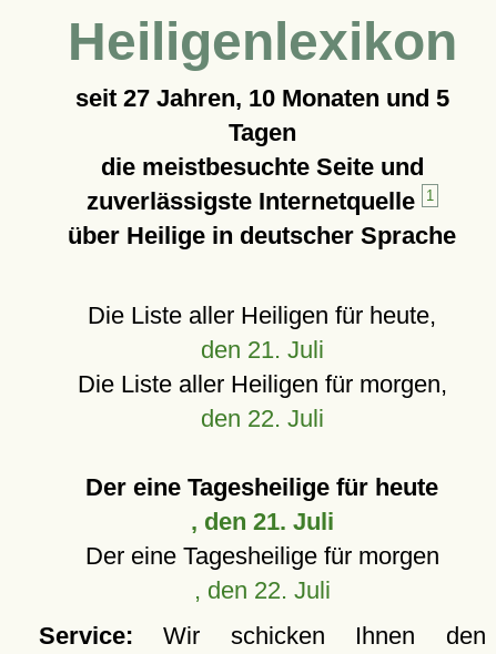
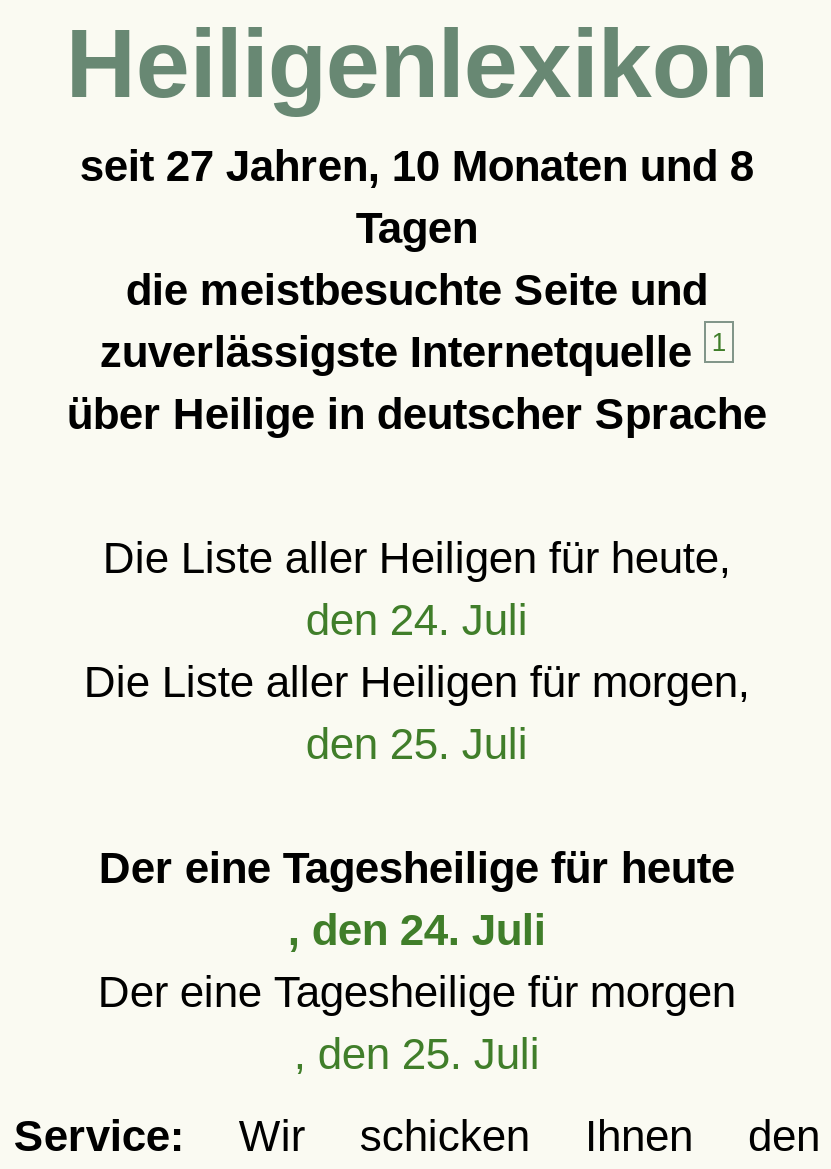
- seit 27 Jahren, 10 Monaten und 5
+ seit 27 Jahren, 10 Monaten und 8

- den 21. Juli
+ den 24. Juli

- den 22. Juli
+ den 25. Juli

- , den 21. Juli
+ , den 24. Juli

- , den 22. Juli
+ , den 25. Juli
